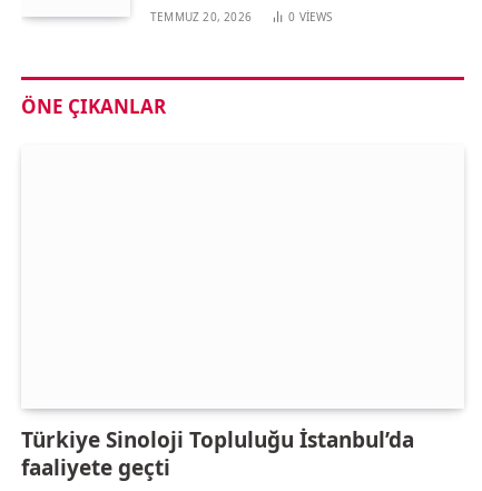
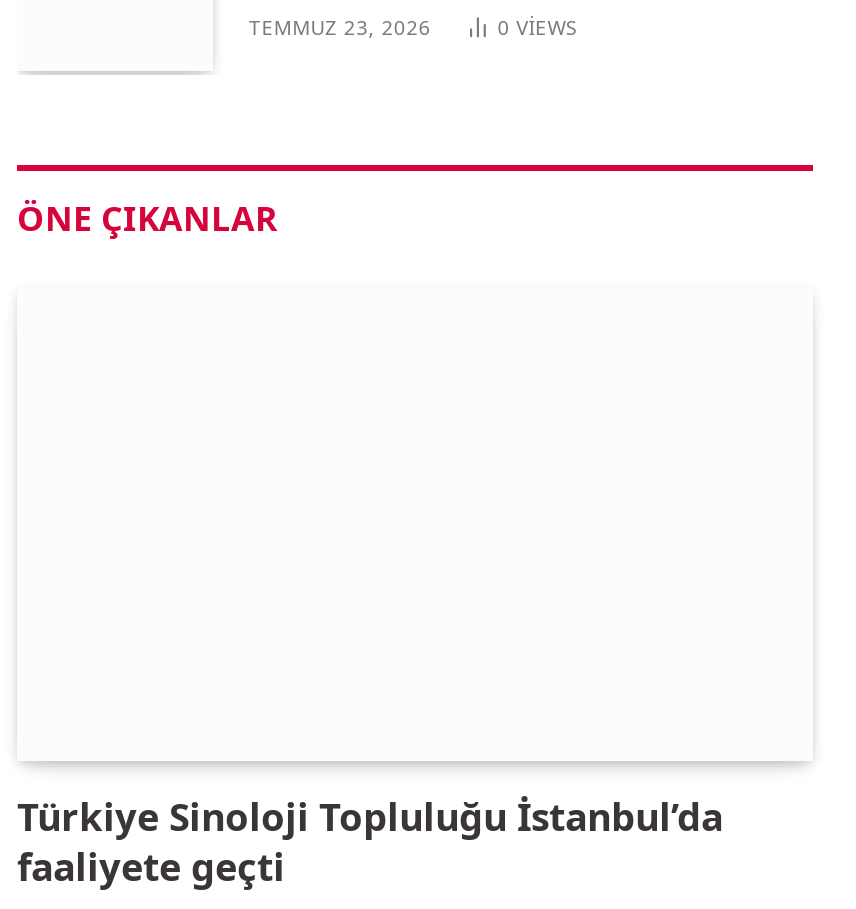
- TEMMUZ 20, 2026
+ TEMMUZ 23, 2026
